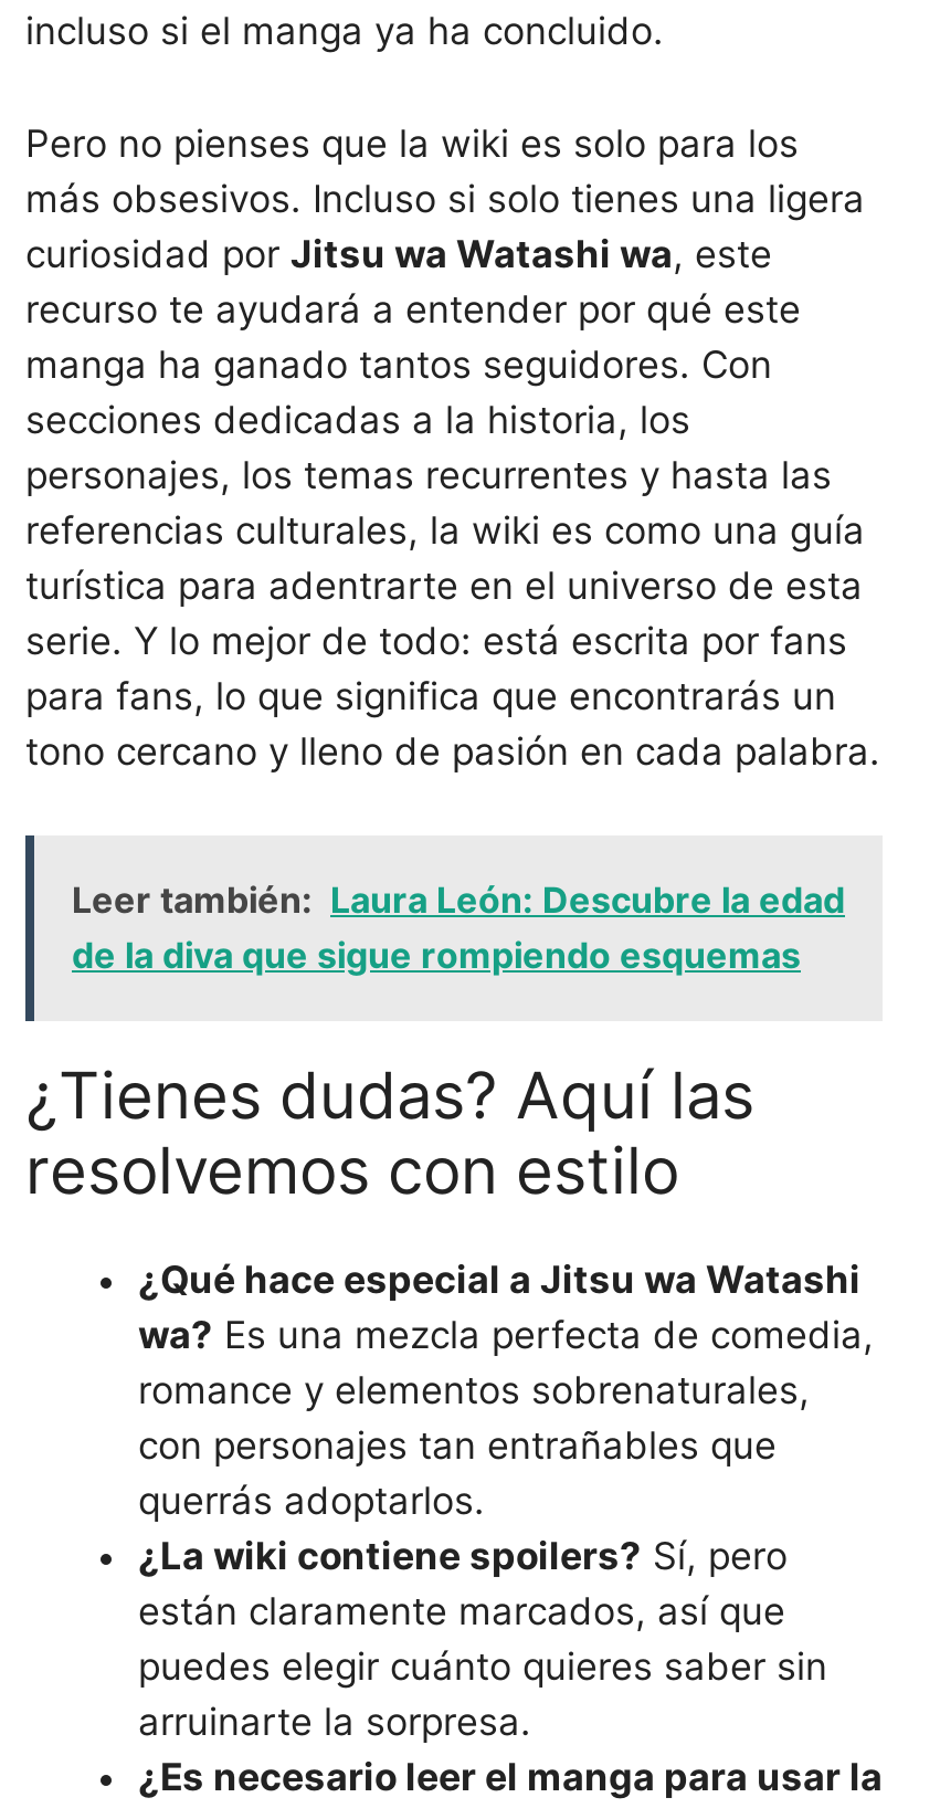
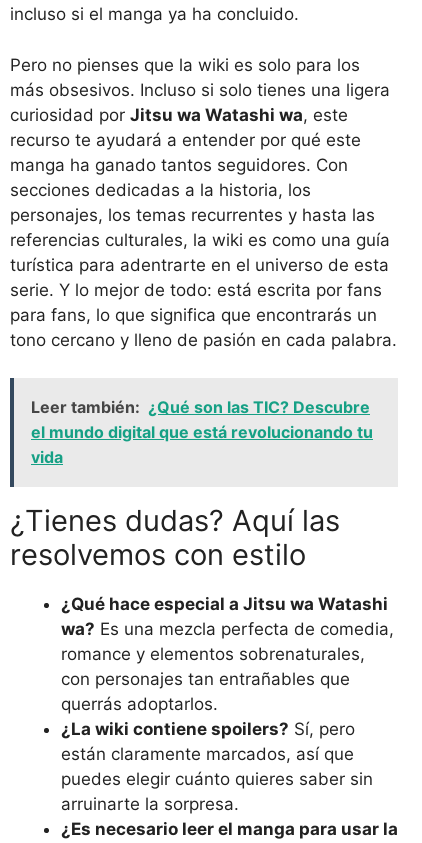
- Leer también: Laura León: Descubre la edad
- de la diva que sigue rompiendo esquemas
+ Leer también: ¿Qué son las TIC? Descubre
+ el mundo digital que está revolucionando tu
+ vida
